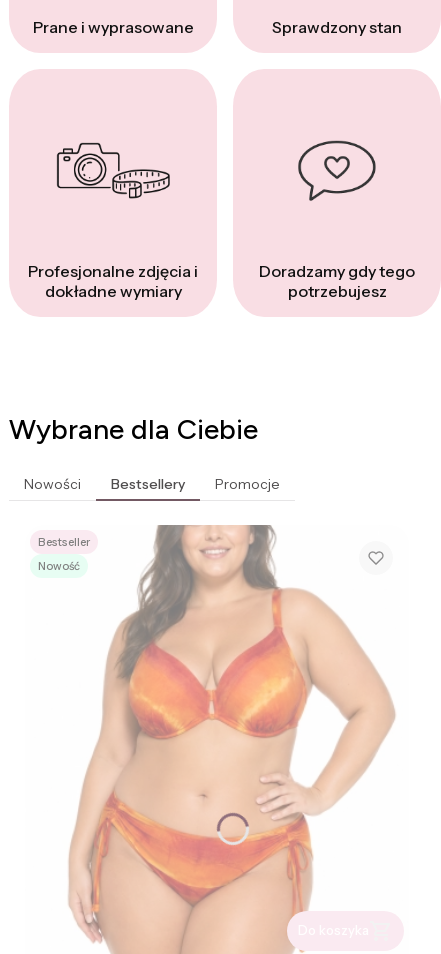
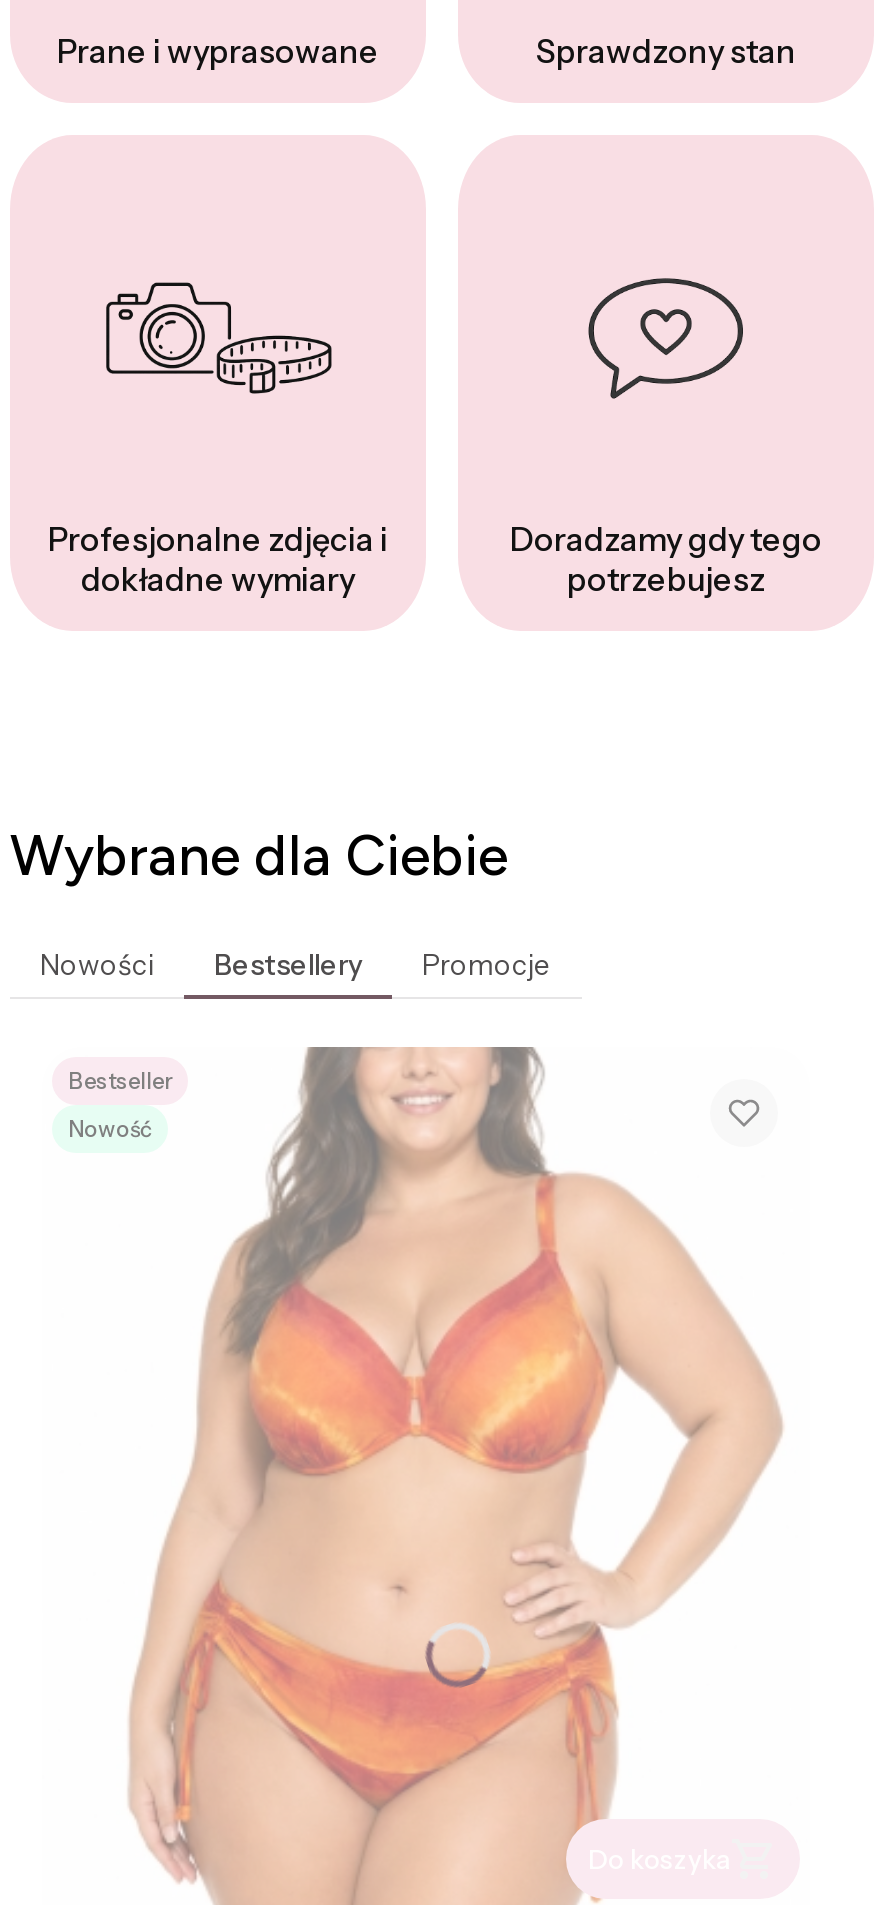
- [image]
+ [image]
